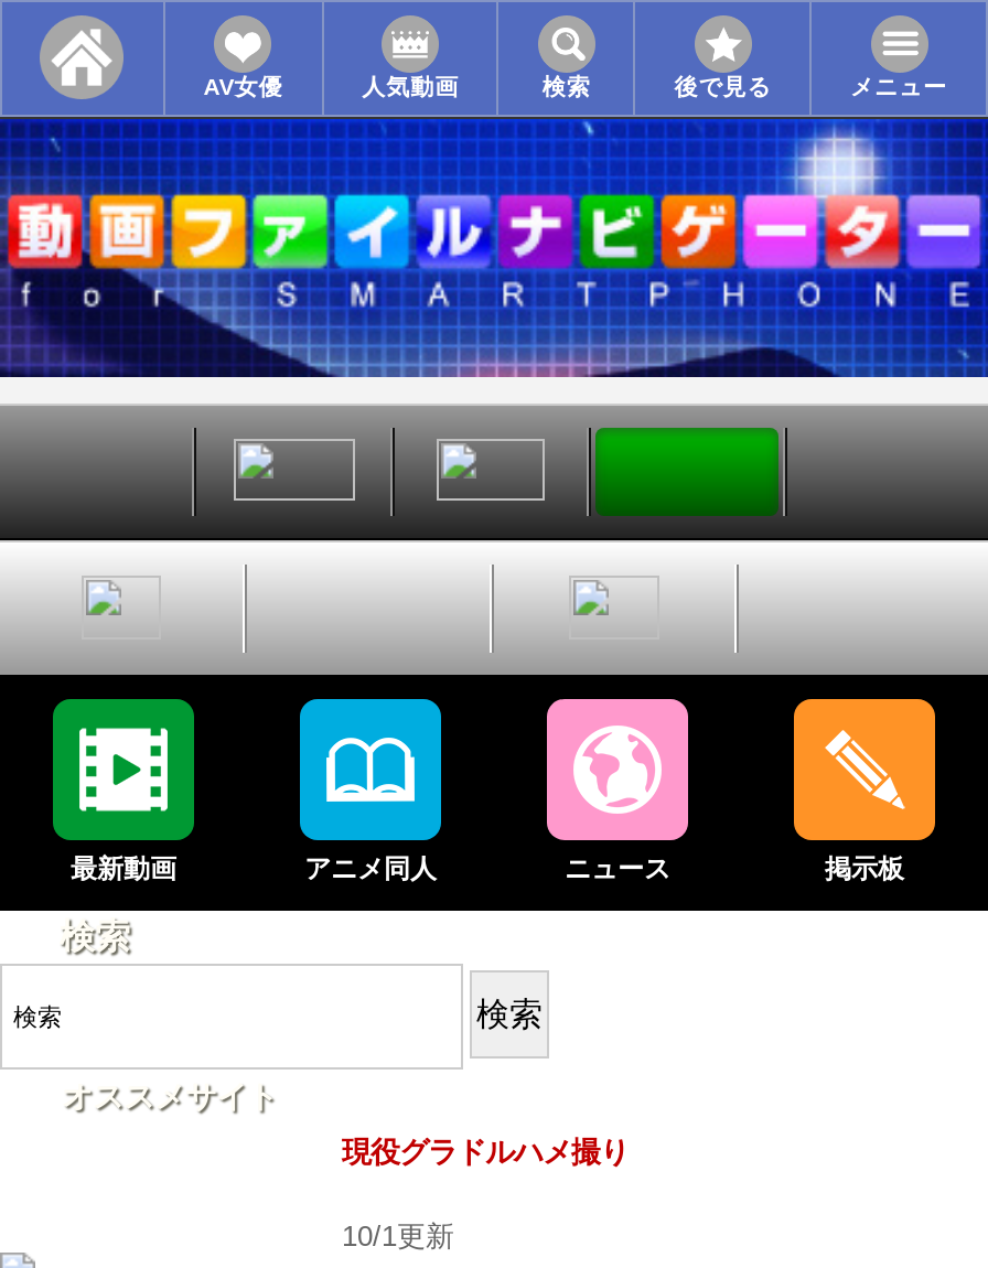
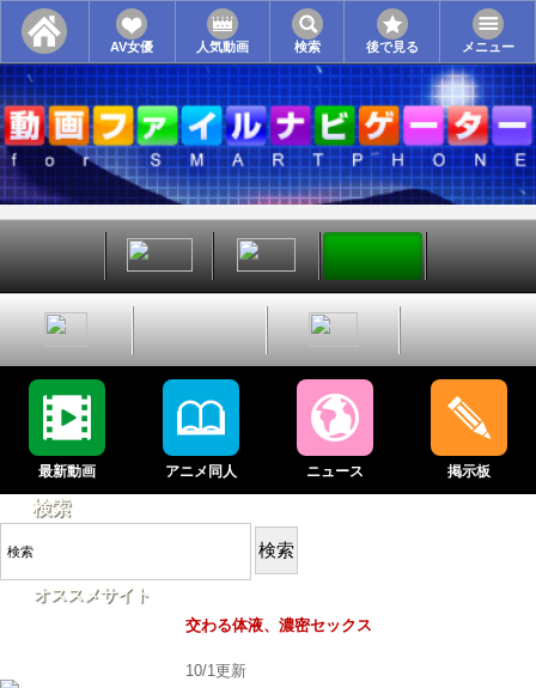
- 現役グラドルハメ撮り
+ 交わる体液、濃密セックス
